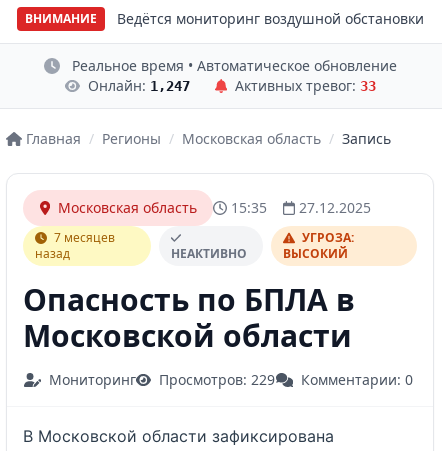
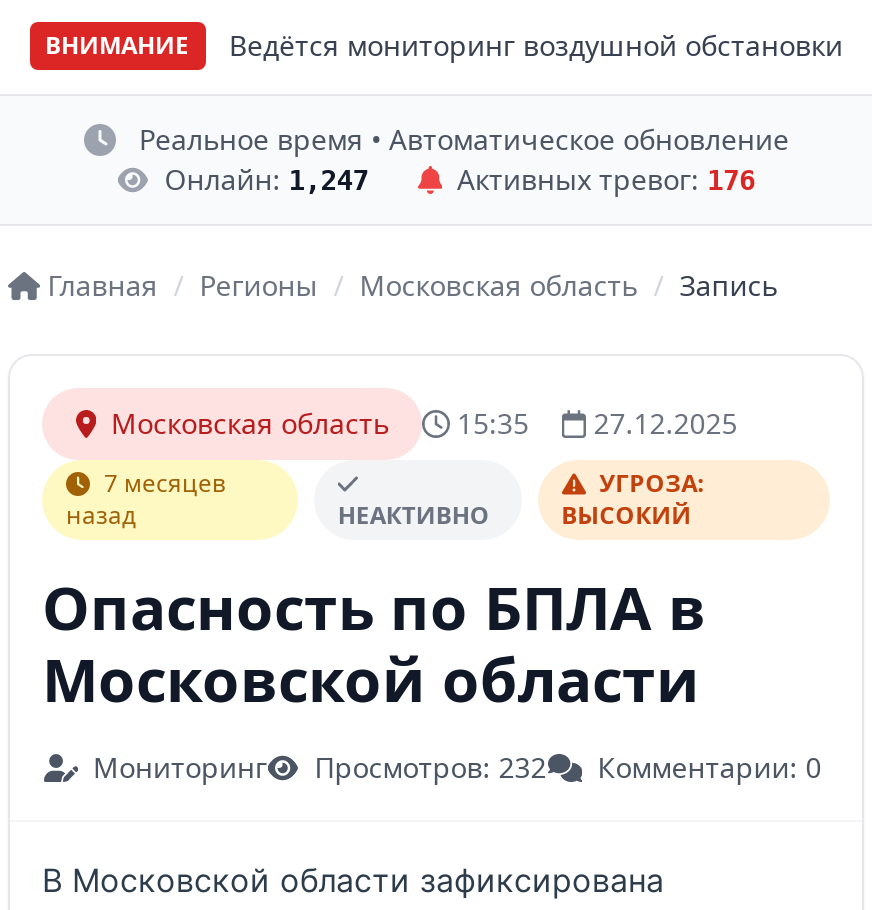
- Активных тревог: 33
+ Активных тревог: 176

- Мониторинг Просмотров: 229 Комментарии: 0
+ Мониторинг Просмотров: 232 Комментарии: 0
